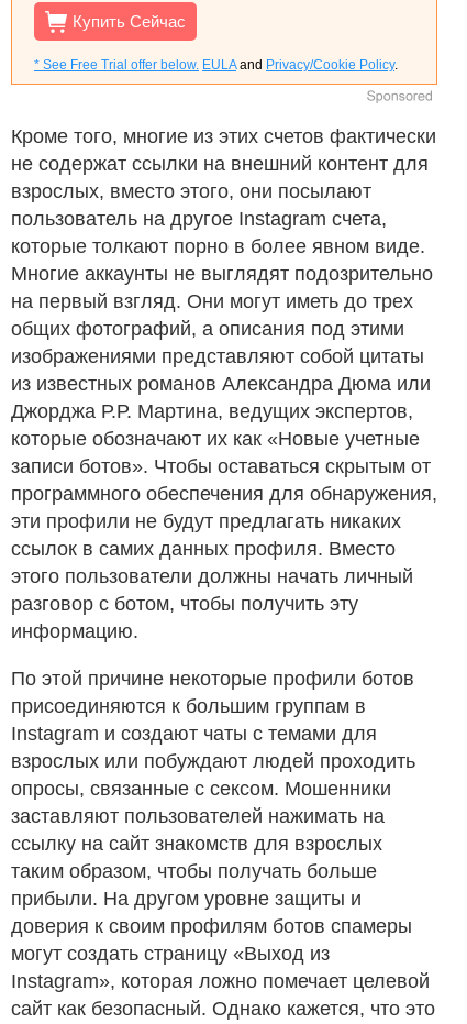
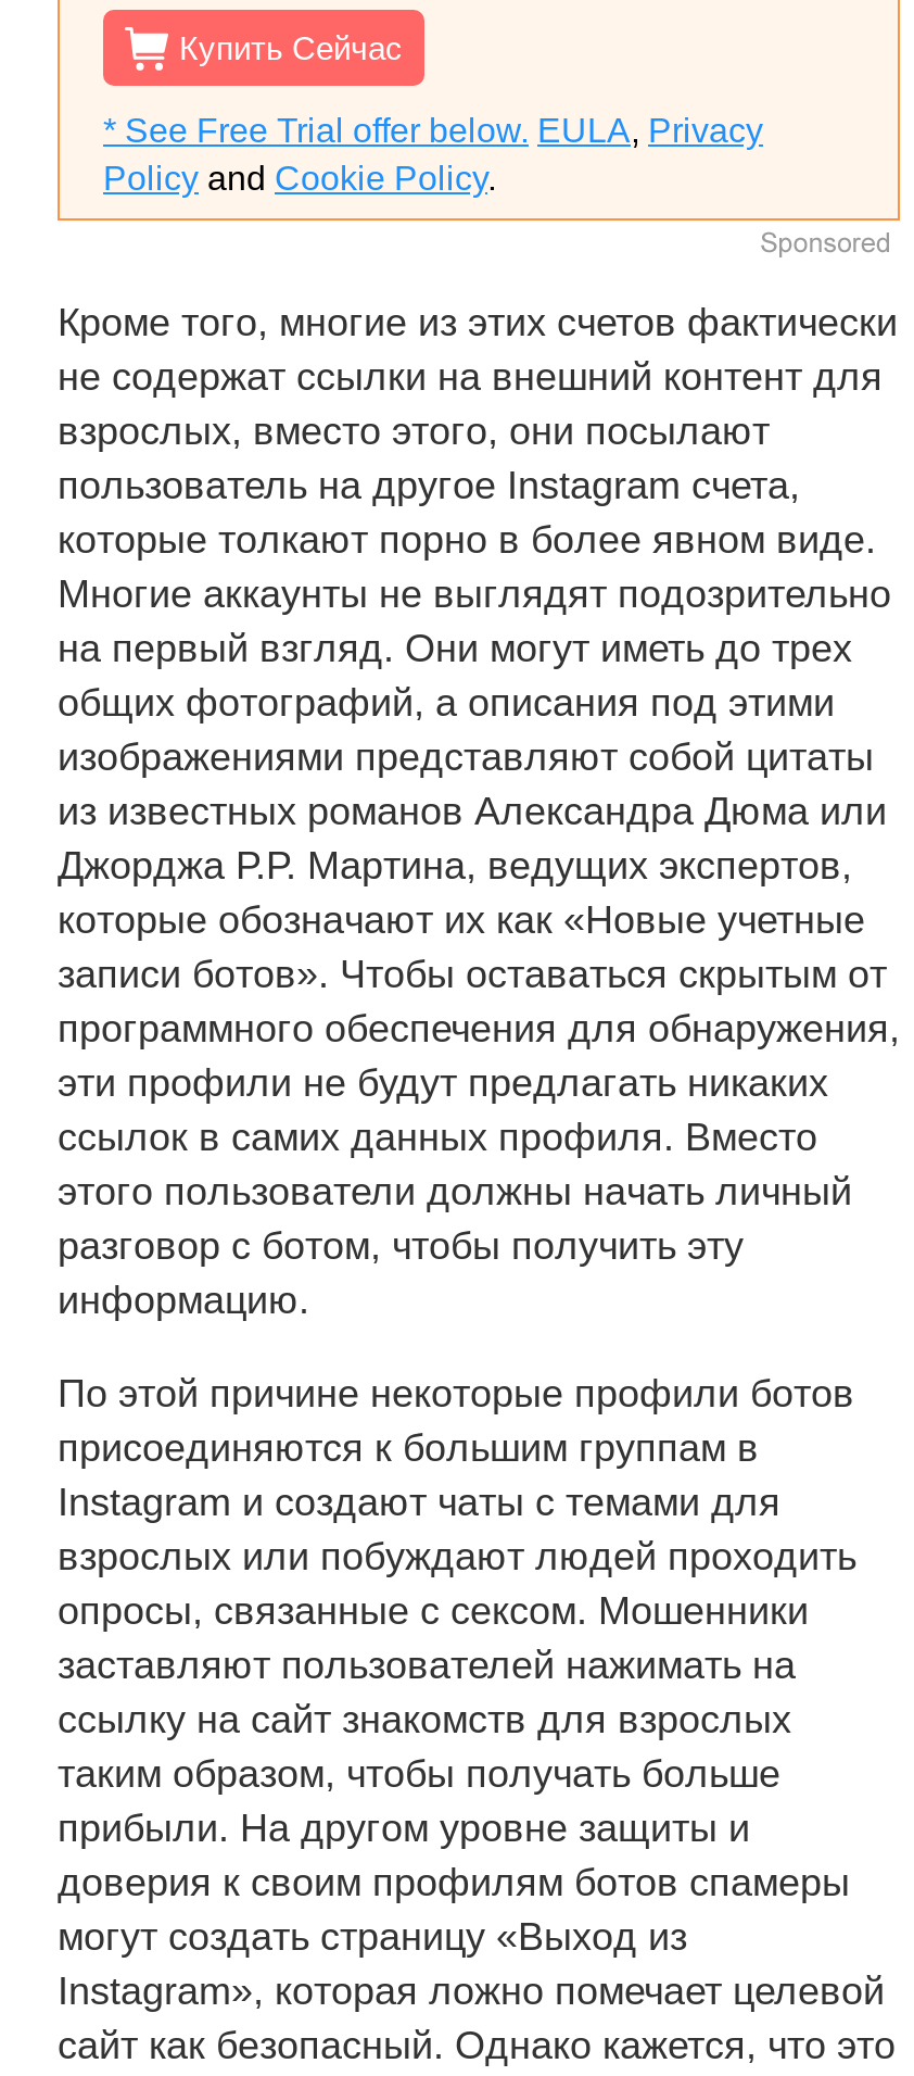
- * See Free Trial offer below. EULA and Privacy/Cookie Policy.
+ * See Free Trial offer below. EULA, Privacy
+ Policy and Cookie Policy.
